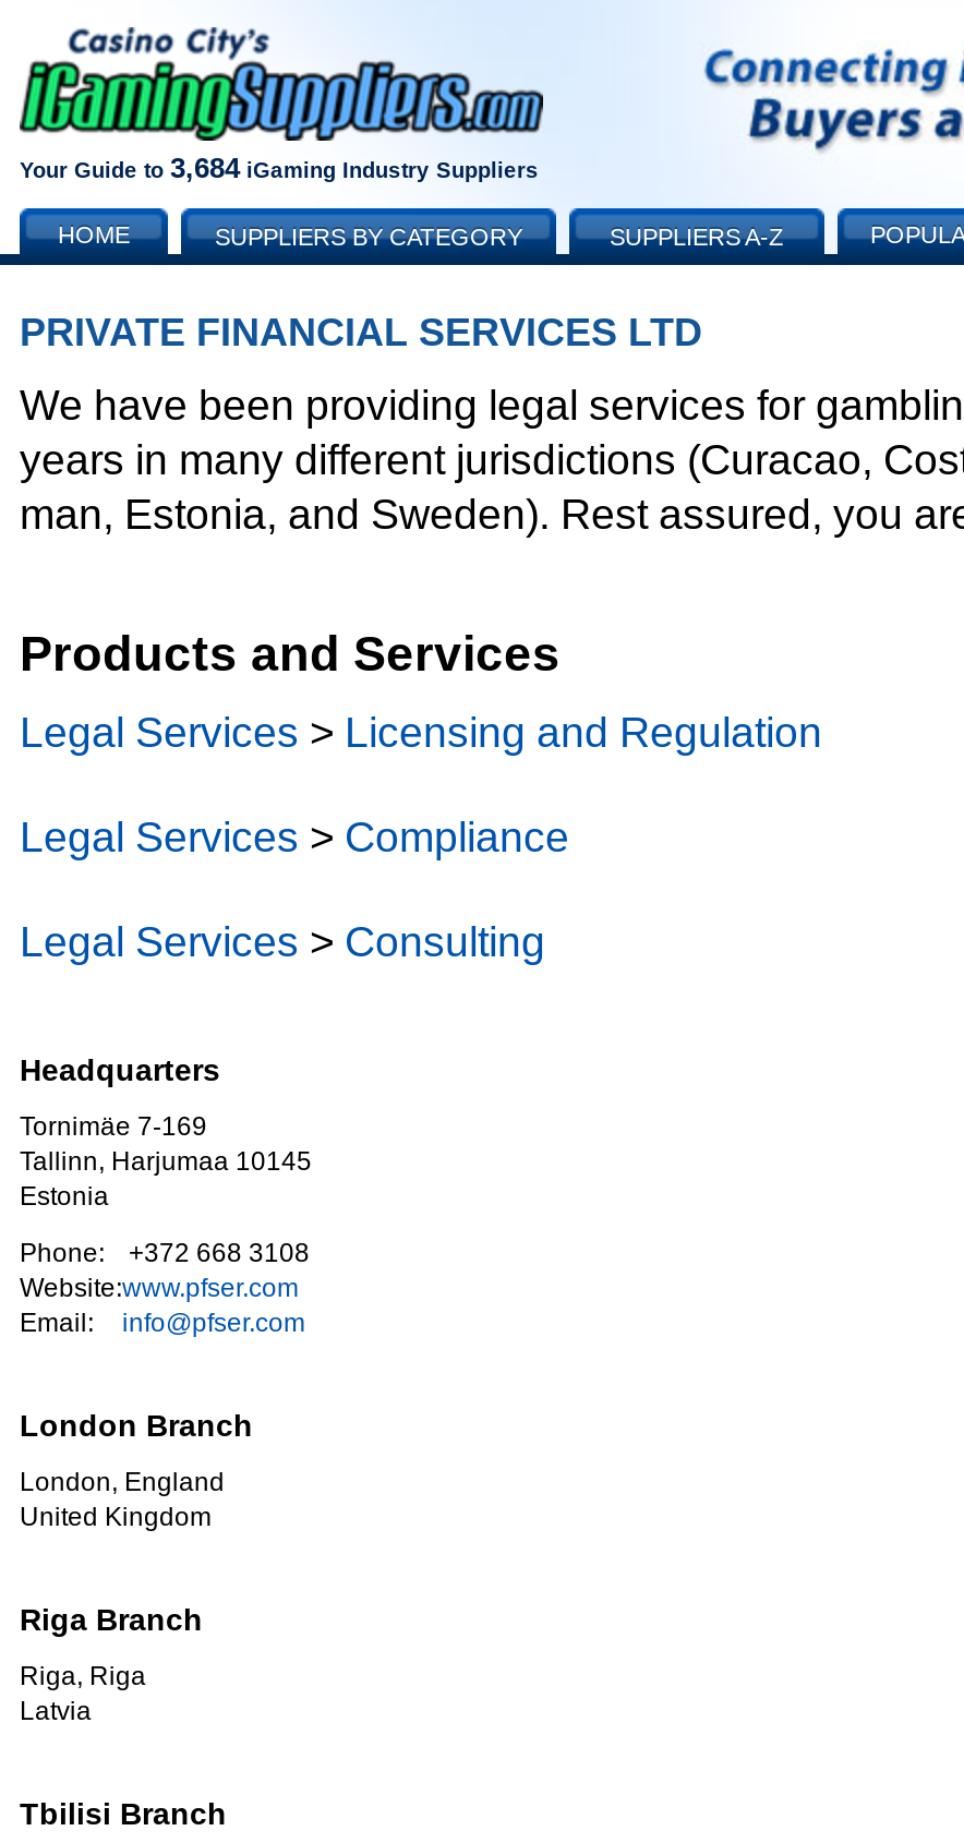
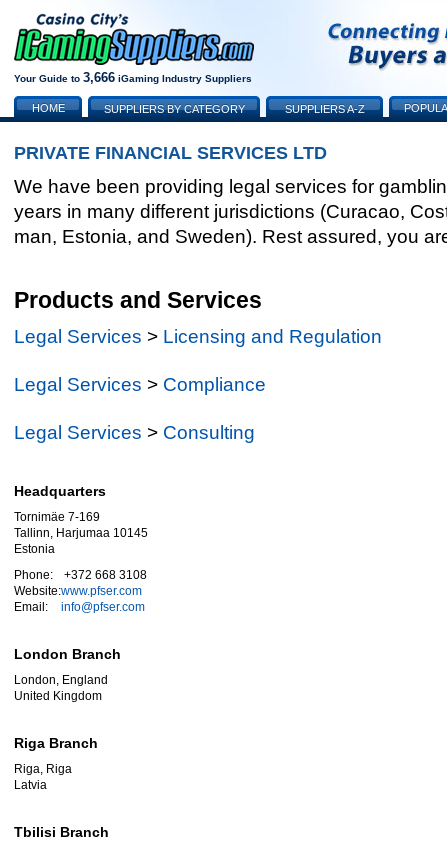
- Your Guide to 3,684 iGaming Industry Suppliers
+ Your Guide to 3,666 iGaming Industry Suppliers
